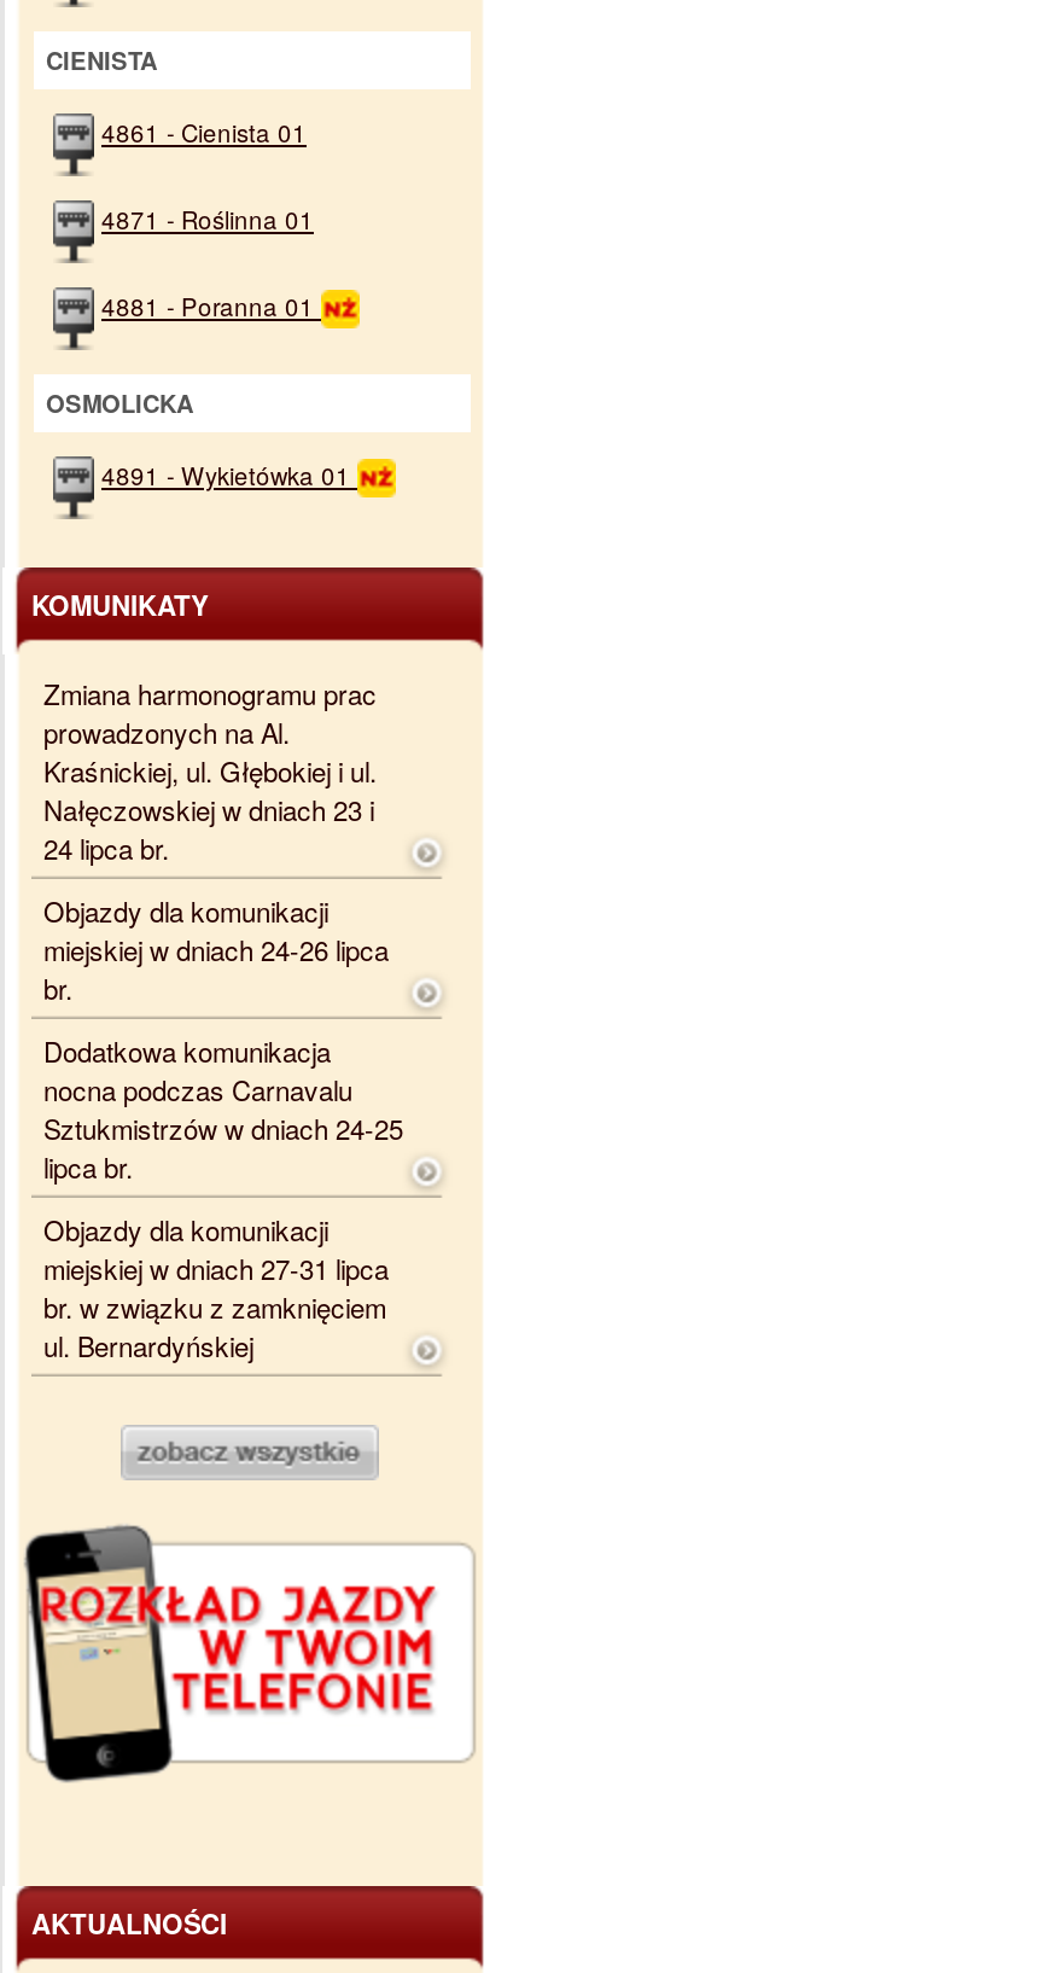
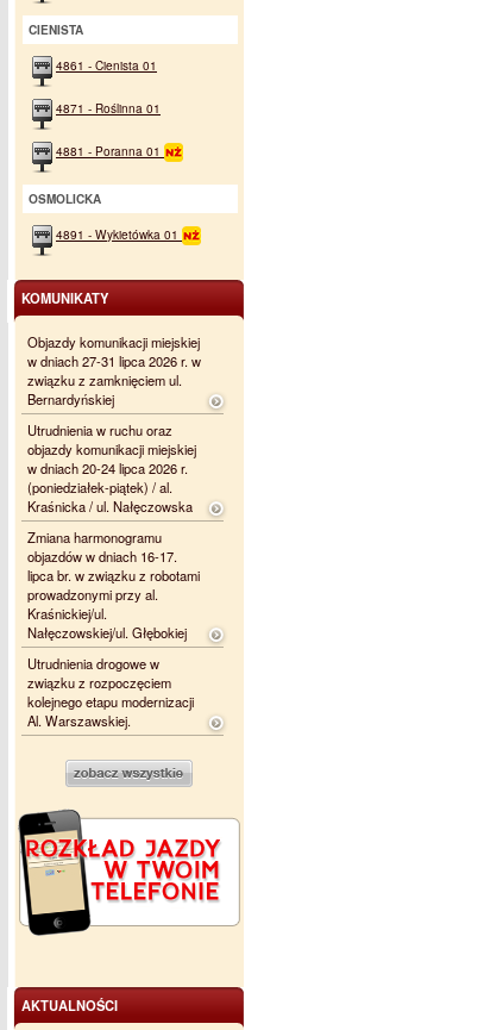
- Zmiana harmonogramu prac
- prowadzonych na Al.
- Kraśnickiej, ul. Głębokiej i ul.
- Nałęczowskiej w dniach 23 i
- 24 lipca br.
+ Objazdy komunikacji miejskiej
+ w dniach 27-31 lipca 2026 r. w
+ związku z zamknięciem ul.
+ Bernardyńskiej

- Objazdy dla komunikacji
- miejskiej w dniach 24-26 lipca
- br.
+ Utrudnienia w ruchu oraz
+ objazdy komunikacji miejskiej
+ w dniach 20-24 lipca 2026 r.
+ (poniedziałek-piątek) / al.
+ Kraśnicka / ul. Nałęczowska

- Dodatkowa komunikacja
- nocna podczas Carnavalu
- Sztukmistrzów w dniach 24-25
- lipca br.
+ Zmiana harmonogramu
+ objazdów w dniach 16-17.
+ lipca br. w związku z robotami
+ prowadzonymi przy al.
+ Kraśnickiej/ul.
+ Nałęczowskiej/ul. Głębokiej

- Objazdy dla komunikacji
- miejskiej w dniach 27-31 lipca
- br. w związku z zamknięciem
- ul. Bernardyńskiej
+ Utrudnienia drogowe w
+ związku z rozpoczęciem
+ kolejnego etapu modernizacji
+ Al. Warszawskiej.
